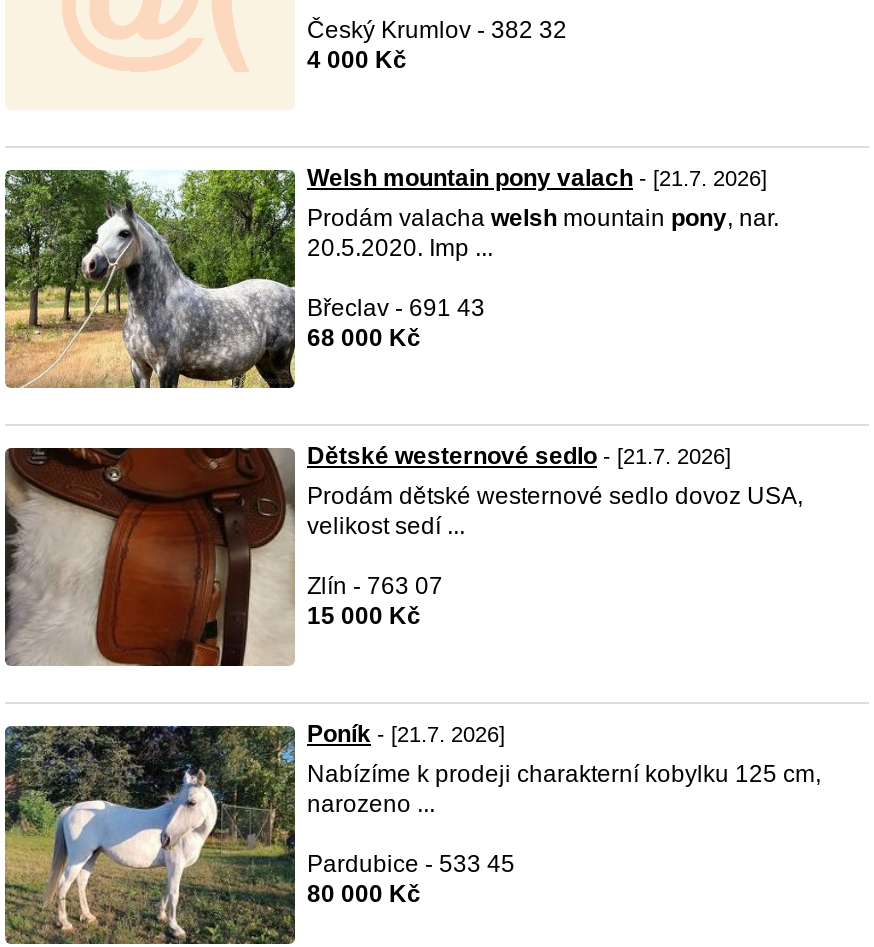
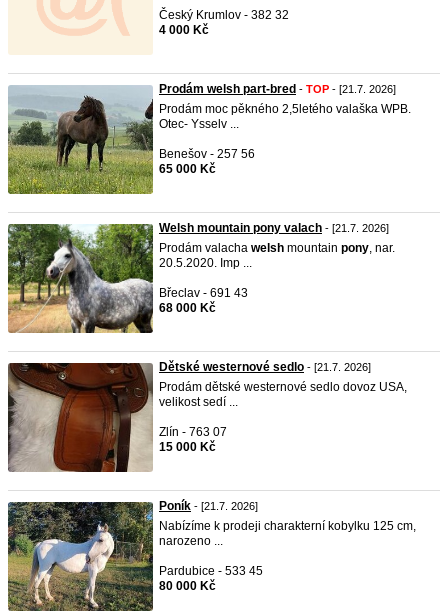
+ [image]
+ Prodám welsh part-bred - TOP - [21.7. 2026]
+ Prodám moc pěkného 2,5letého valaška WPB.
+ Otec- Ysselv ...
+ Benešov - 257 56
+ 65 000 Kč
